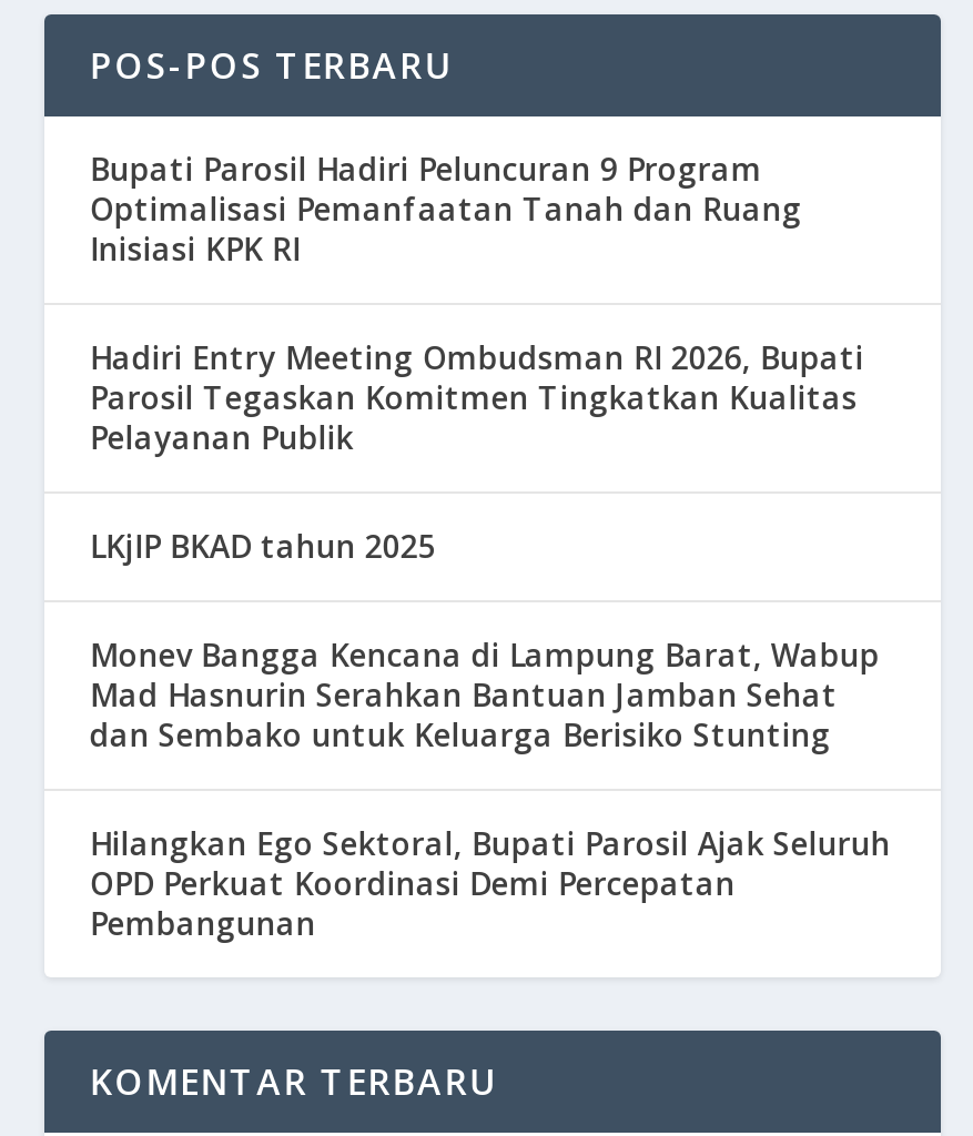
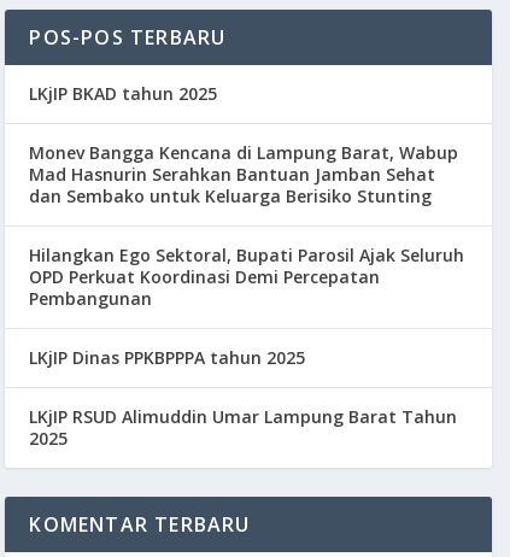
- Bupati Parosil Hadiri Peluncuran 9 Program
- Optimalisasi Pemanfaatan Tanah dan Ruang
- Inisiasi KPK RI
- Hadiri Entry Meeting Ombudsman RI 2026, Bupati
- Parosil Tegaskan Komitmen Tingkatkan Kualitas
- Pelayanan Publik

moved up: LKjIP BKAD tahun 2025 | Monev Bangga Kencana di Lampung Barat, Wabup | Mad Hasnurin Serahkan Bantuan Jamban Sehat | dan Sembako untuk Keluarga Berisiko Stunting | Hilangkan Ego Sektoral, Bupati Parosil Ajak Seluruh | OPD Perkuat Koordinasi Demi Percepatan | Pembangunan

+ LKjIP Dinas PPKВРРРА tahun 2025
+ LKjIP RSUD Alimuddin Umar Lampung Barat Tahun
+ 2025
